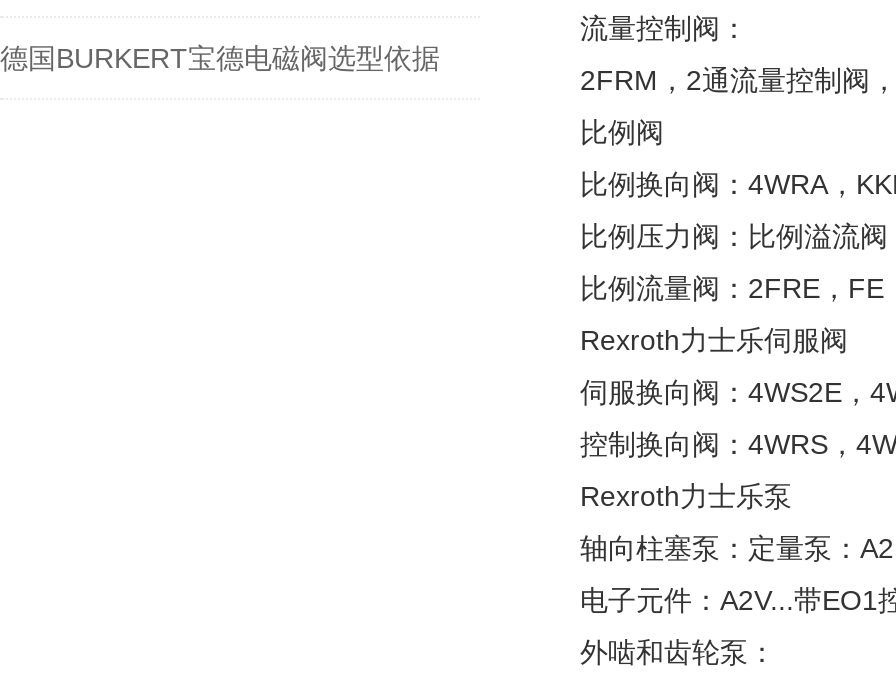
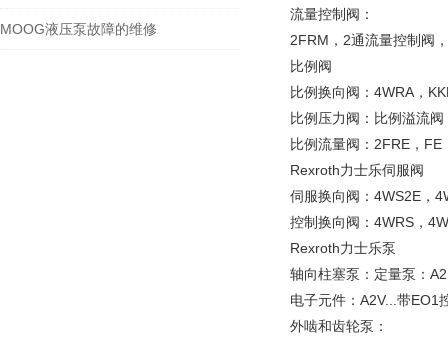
- 德国BURKERT宝德电磁阀选型依据
+ MOOG液压泵故障的维修
